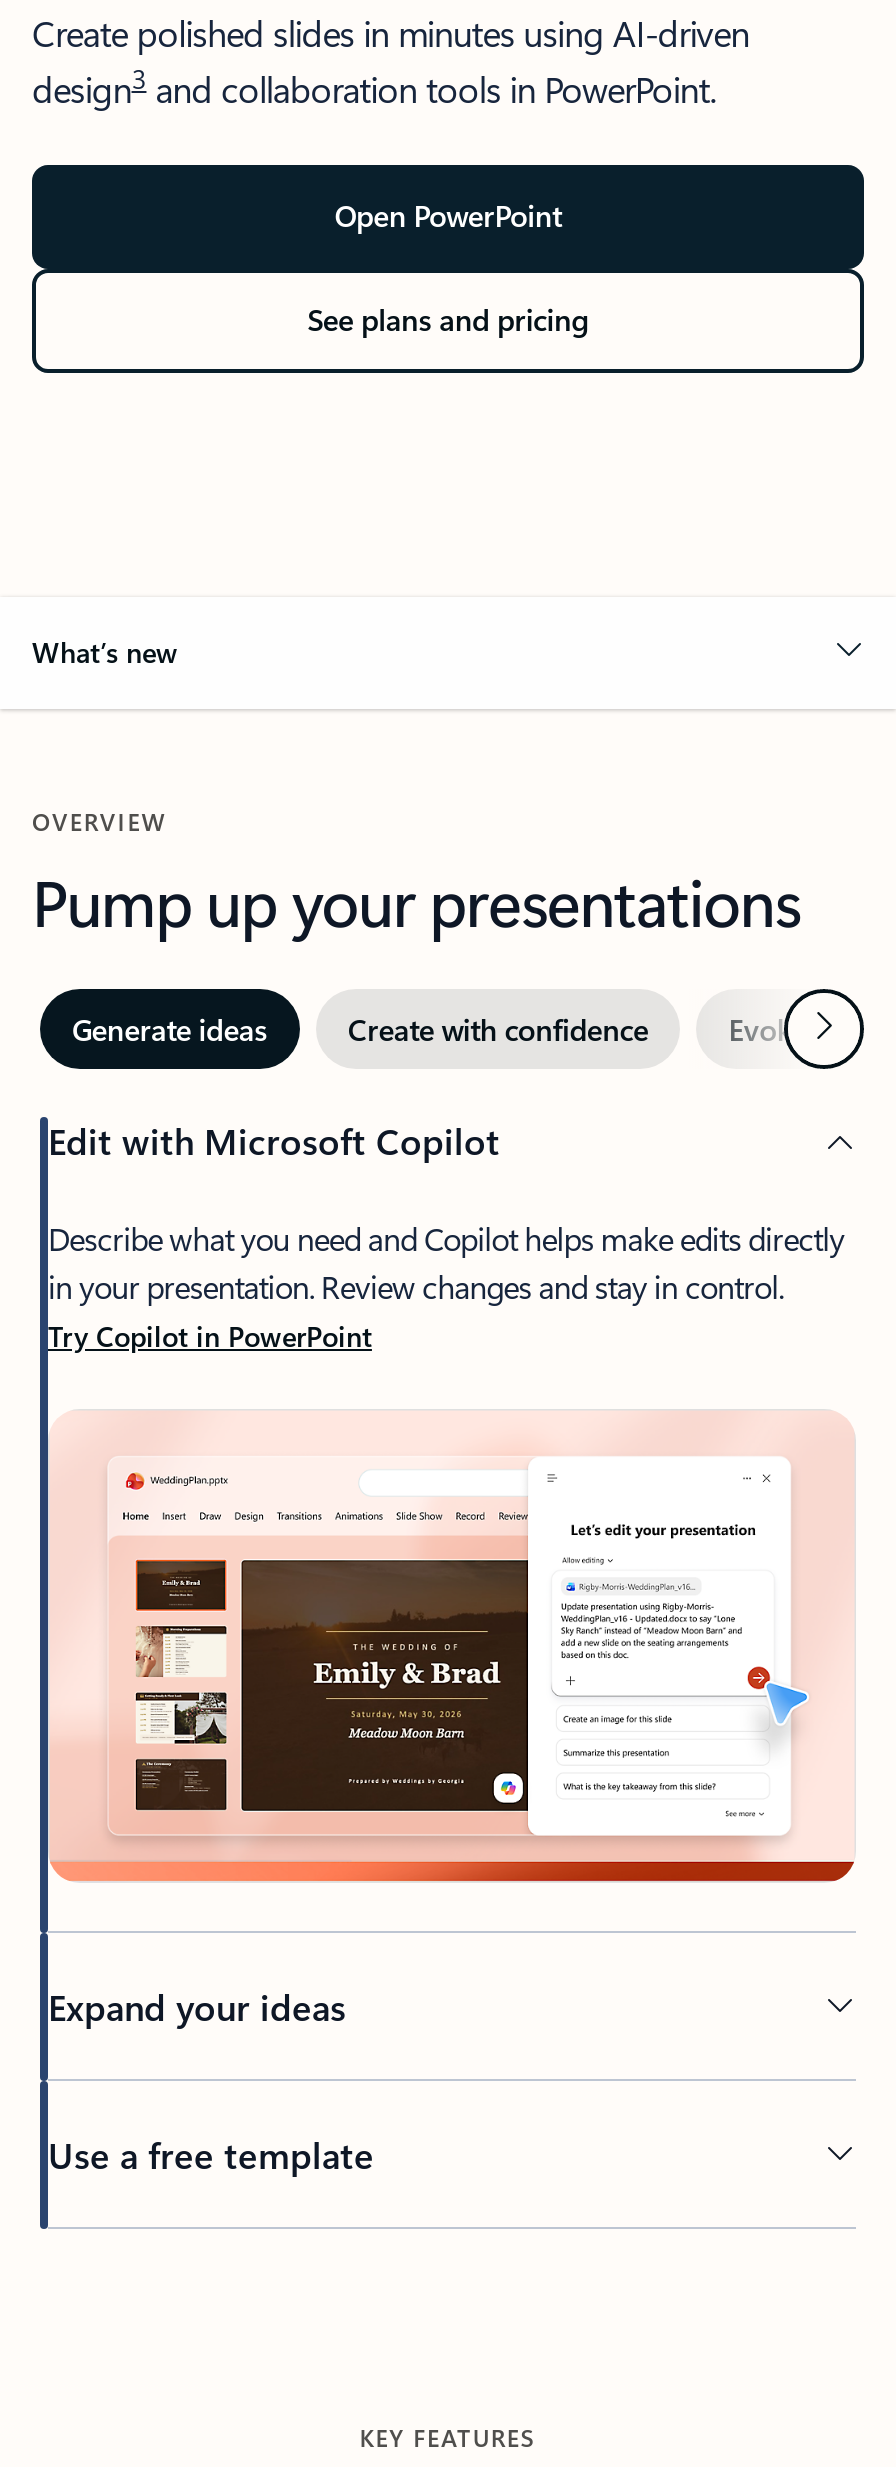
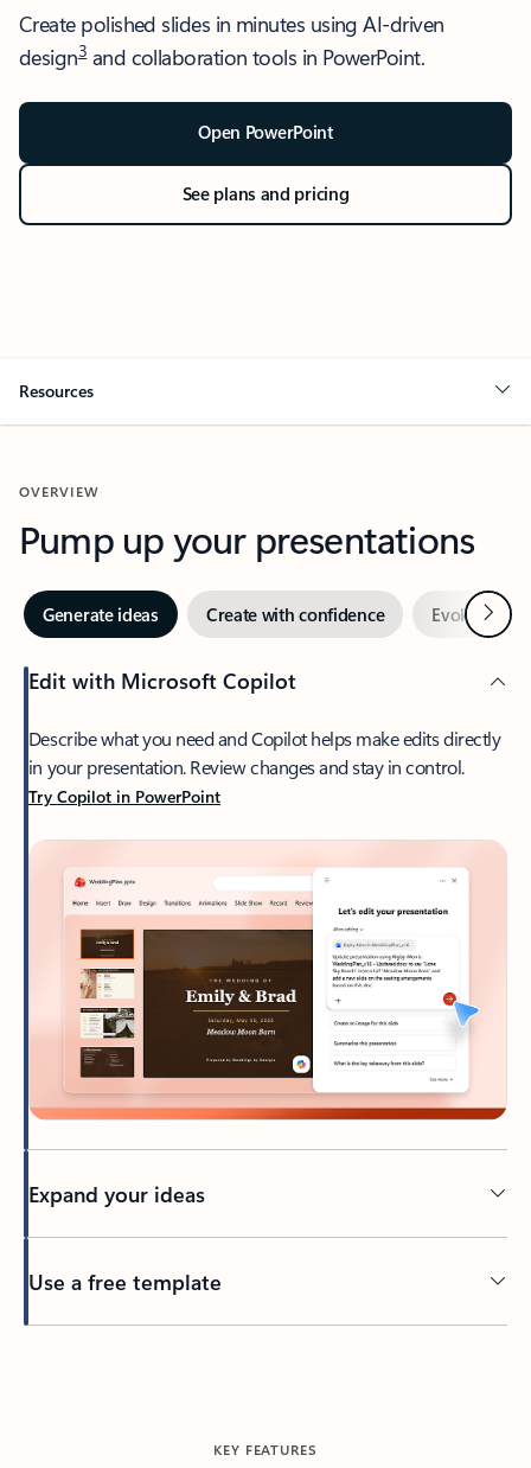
- What’s new
+ Resources
